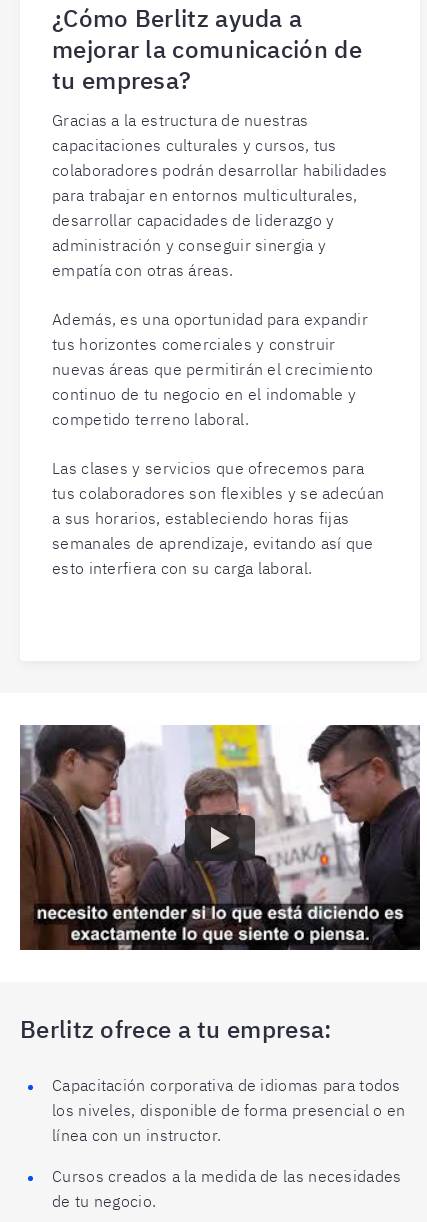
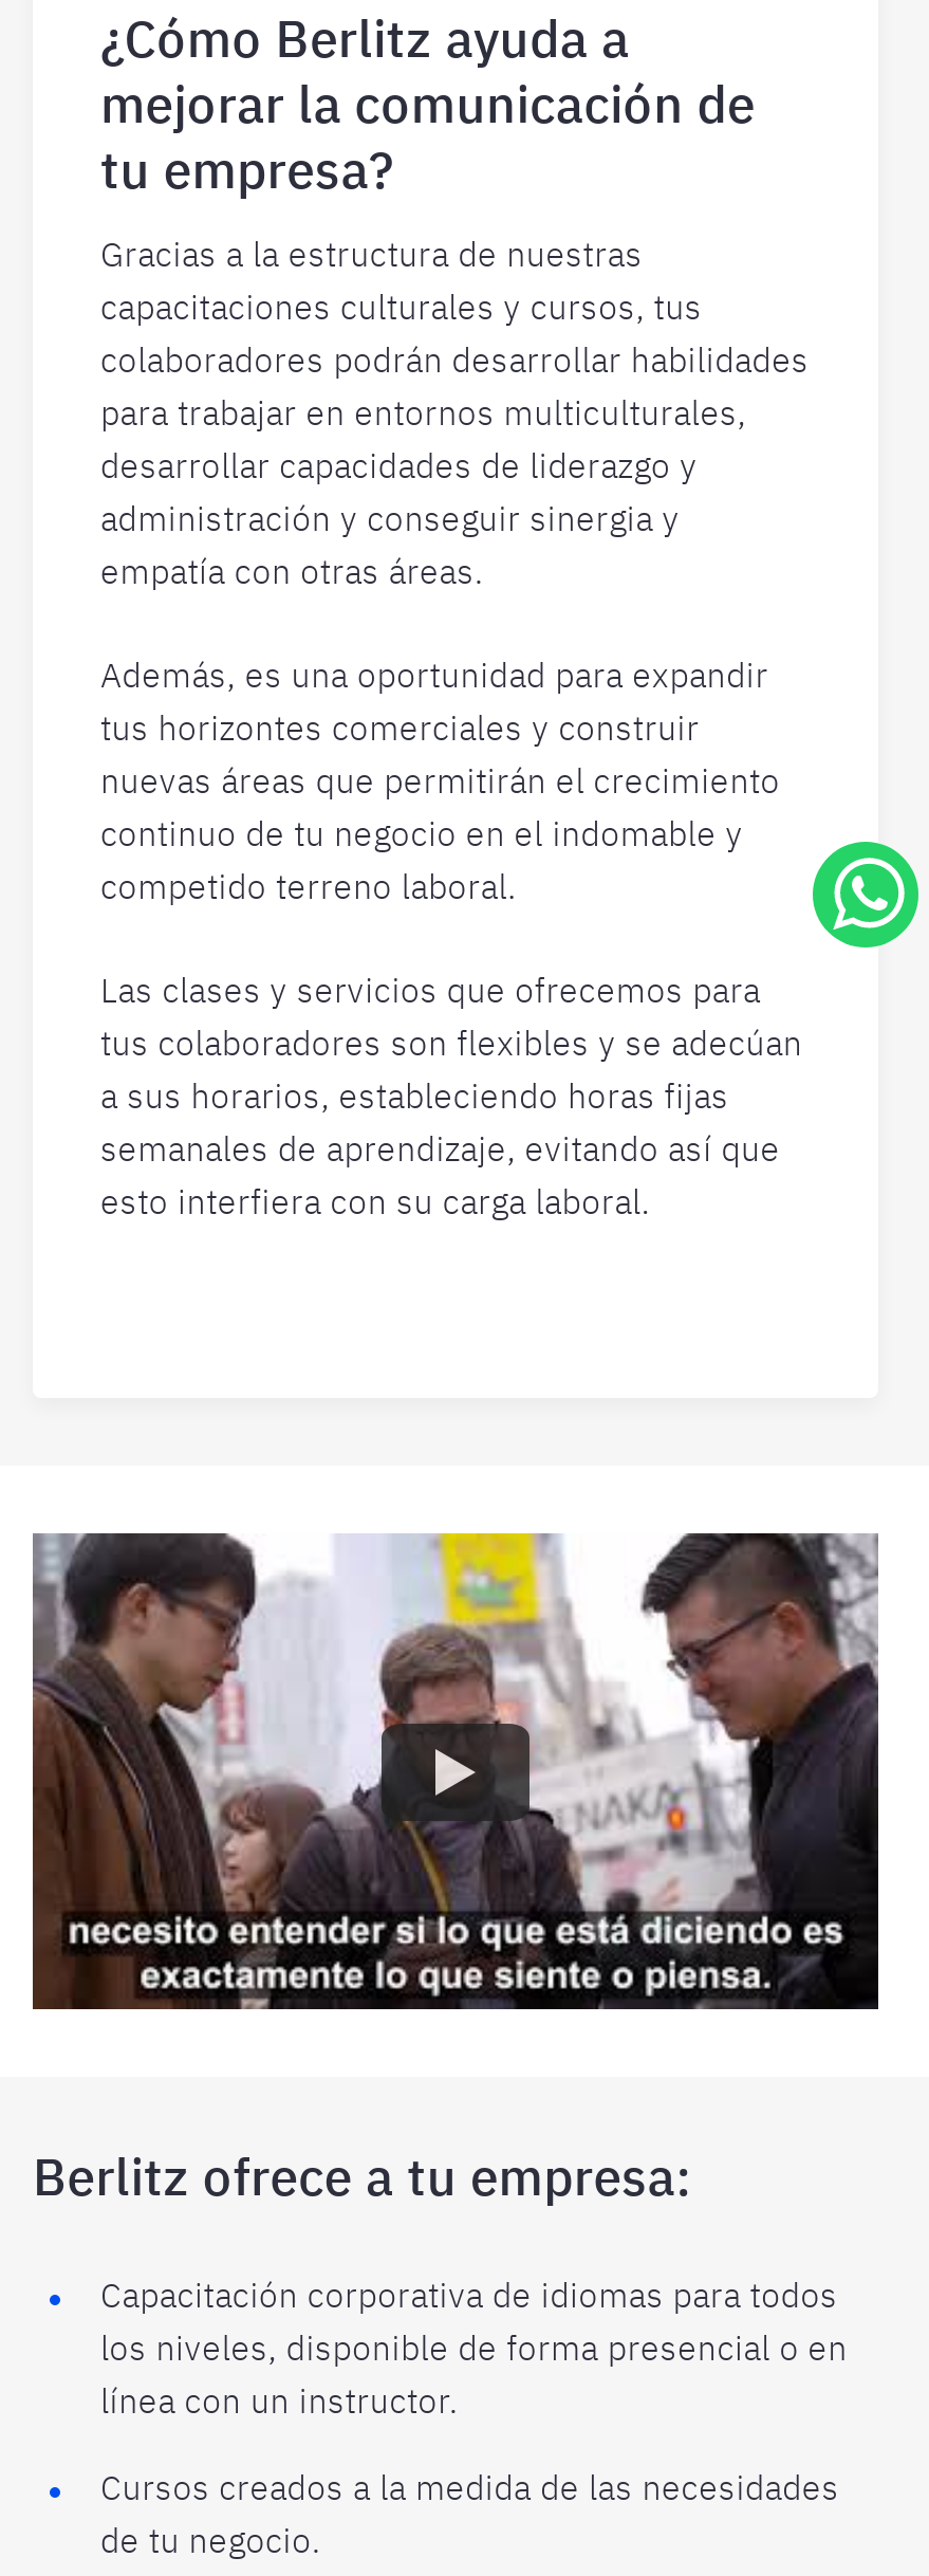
+ [image]
